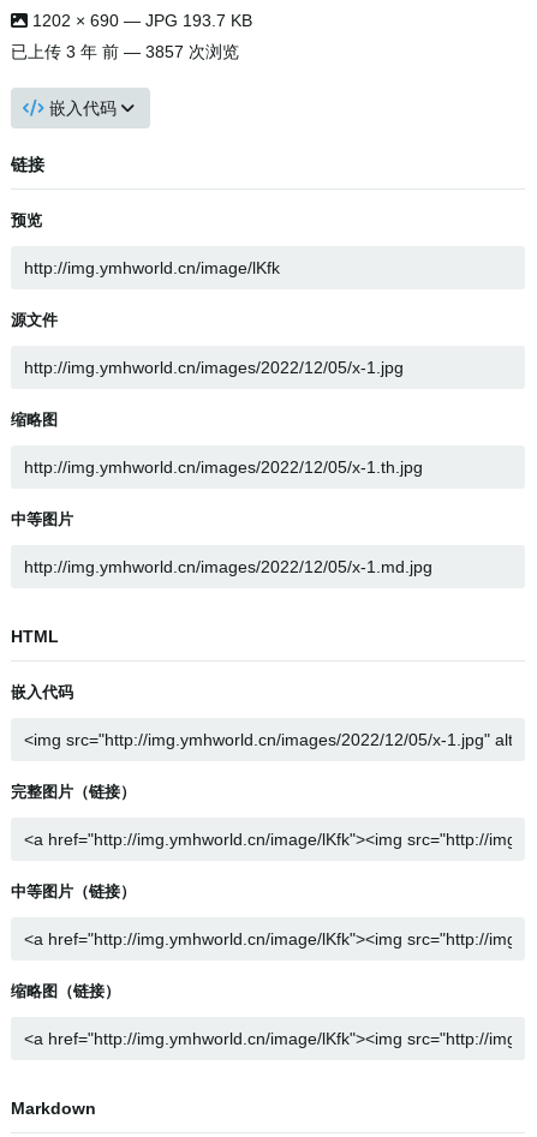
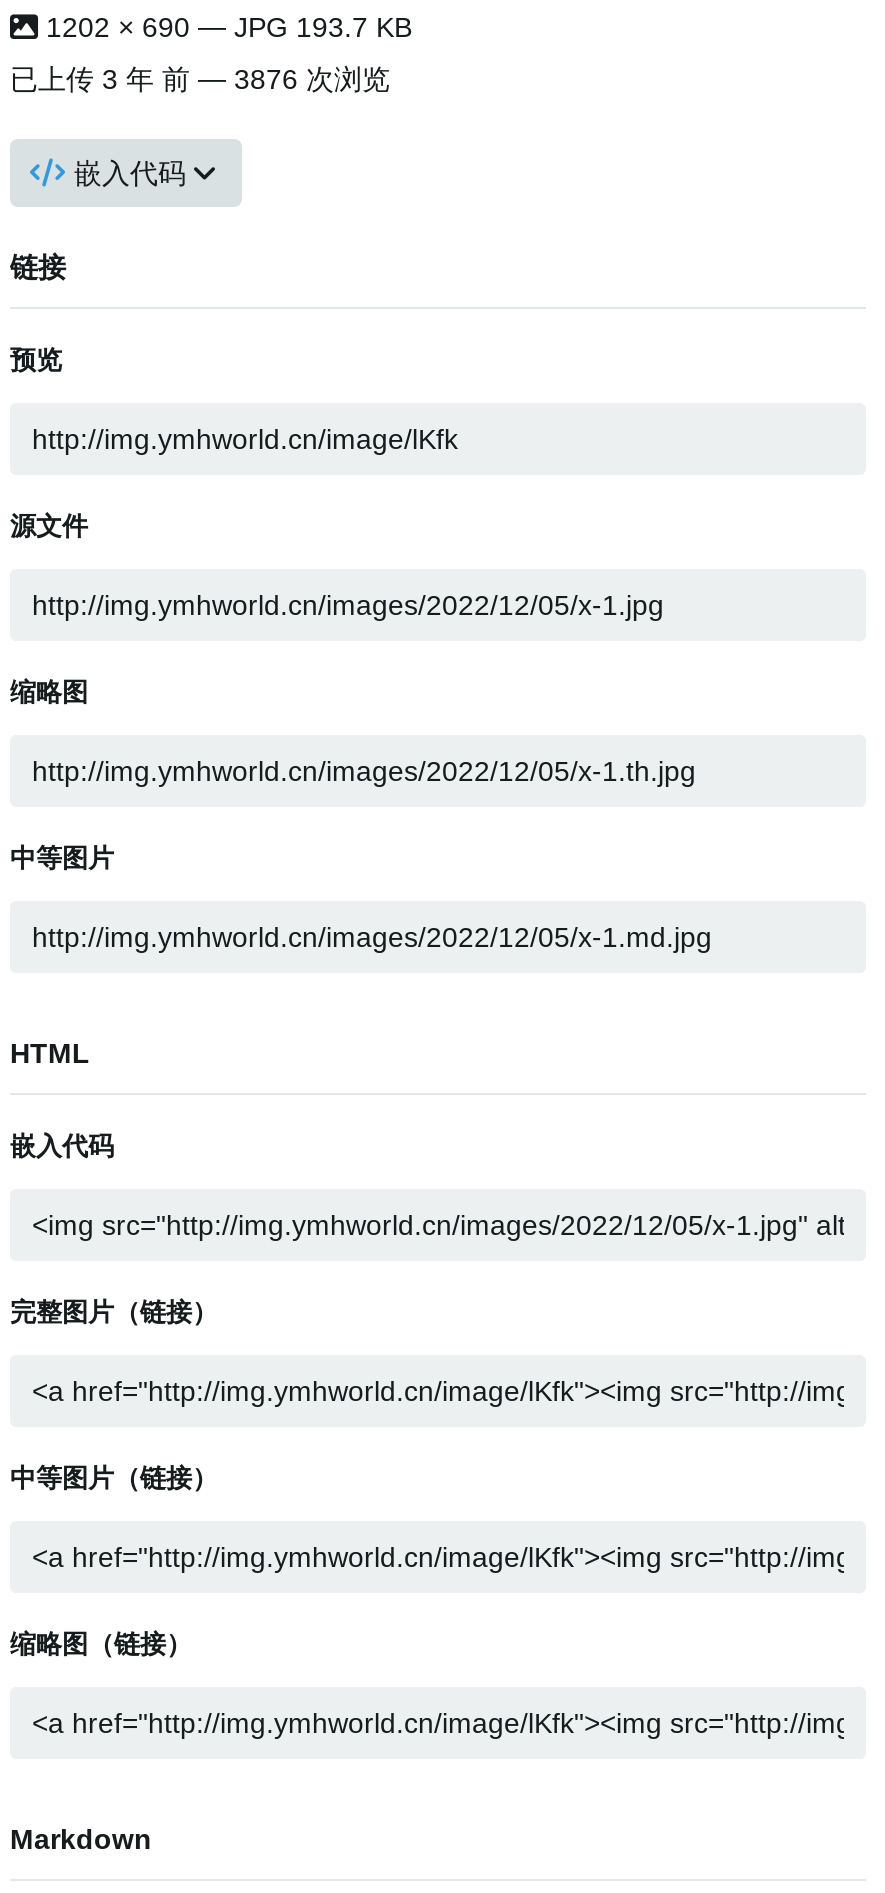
- 已上传3 年 前— 3857 次浏览
+ 已上传3 年 前— 3876 次浏览
